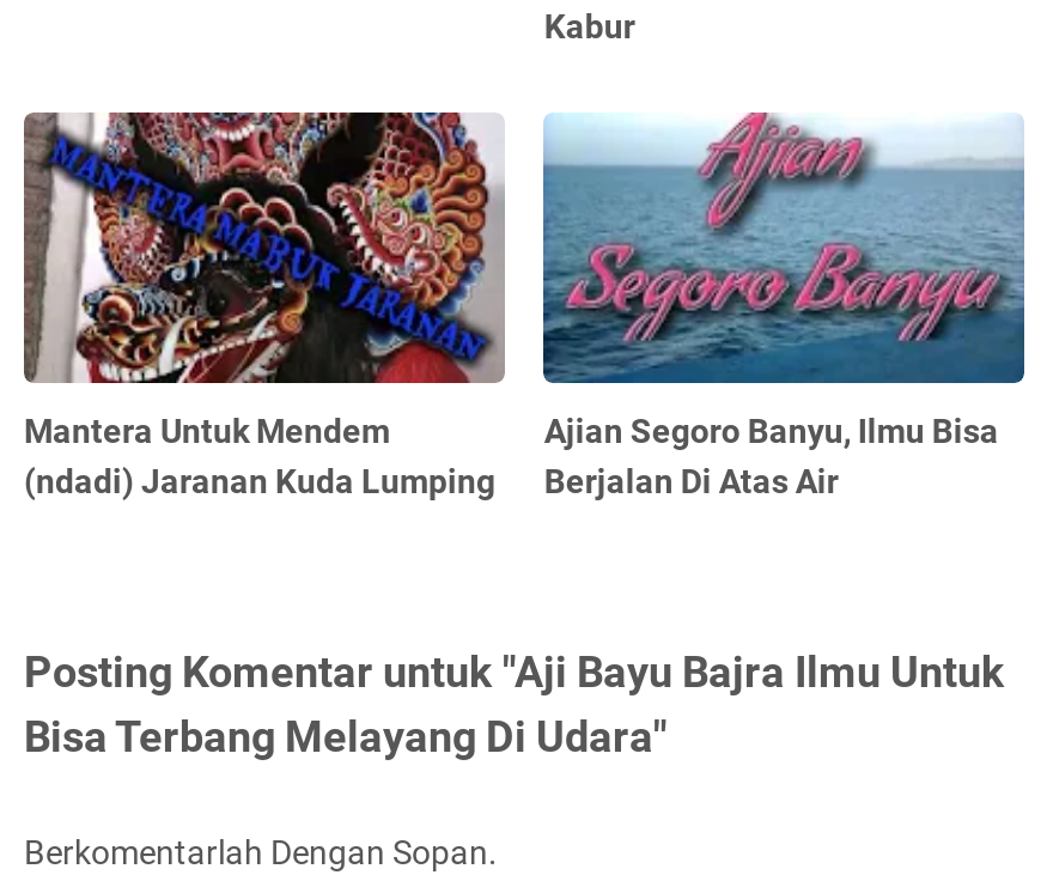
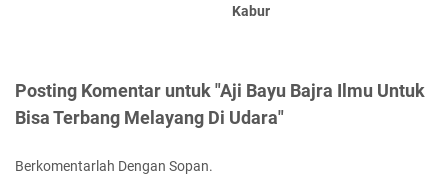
- [image]
- Mantera Untuk Mendem
- (ndadi) Jaranan Kuda Lumping

- [image]
- Ajian Segoro Banyu, Ilmu Bisa
- Berjalan Di Atas Air
